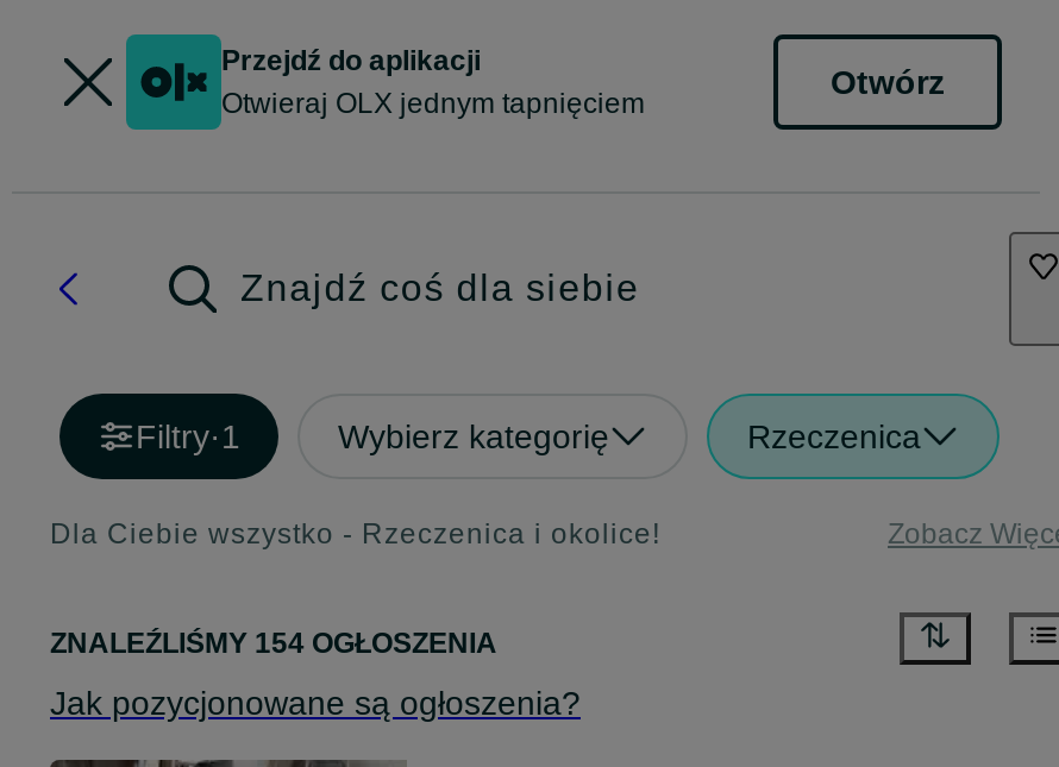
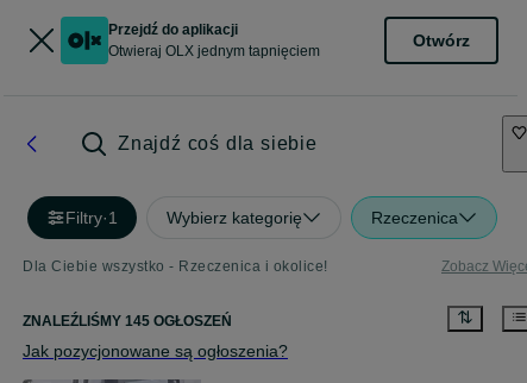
- ZNALEŹLIŚMY 154 OGŁOSZENIA
+ ZNALEŹLIŚMY 145 OGŁOSZEŃ
